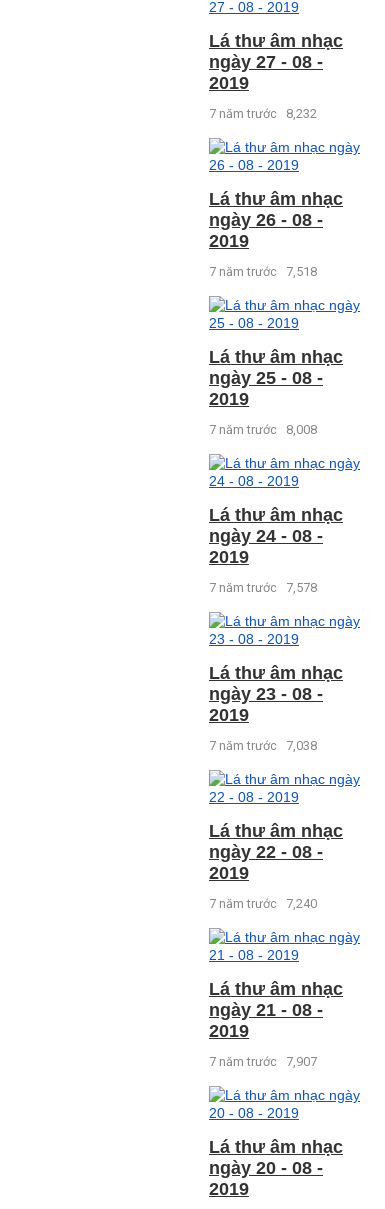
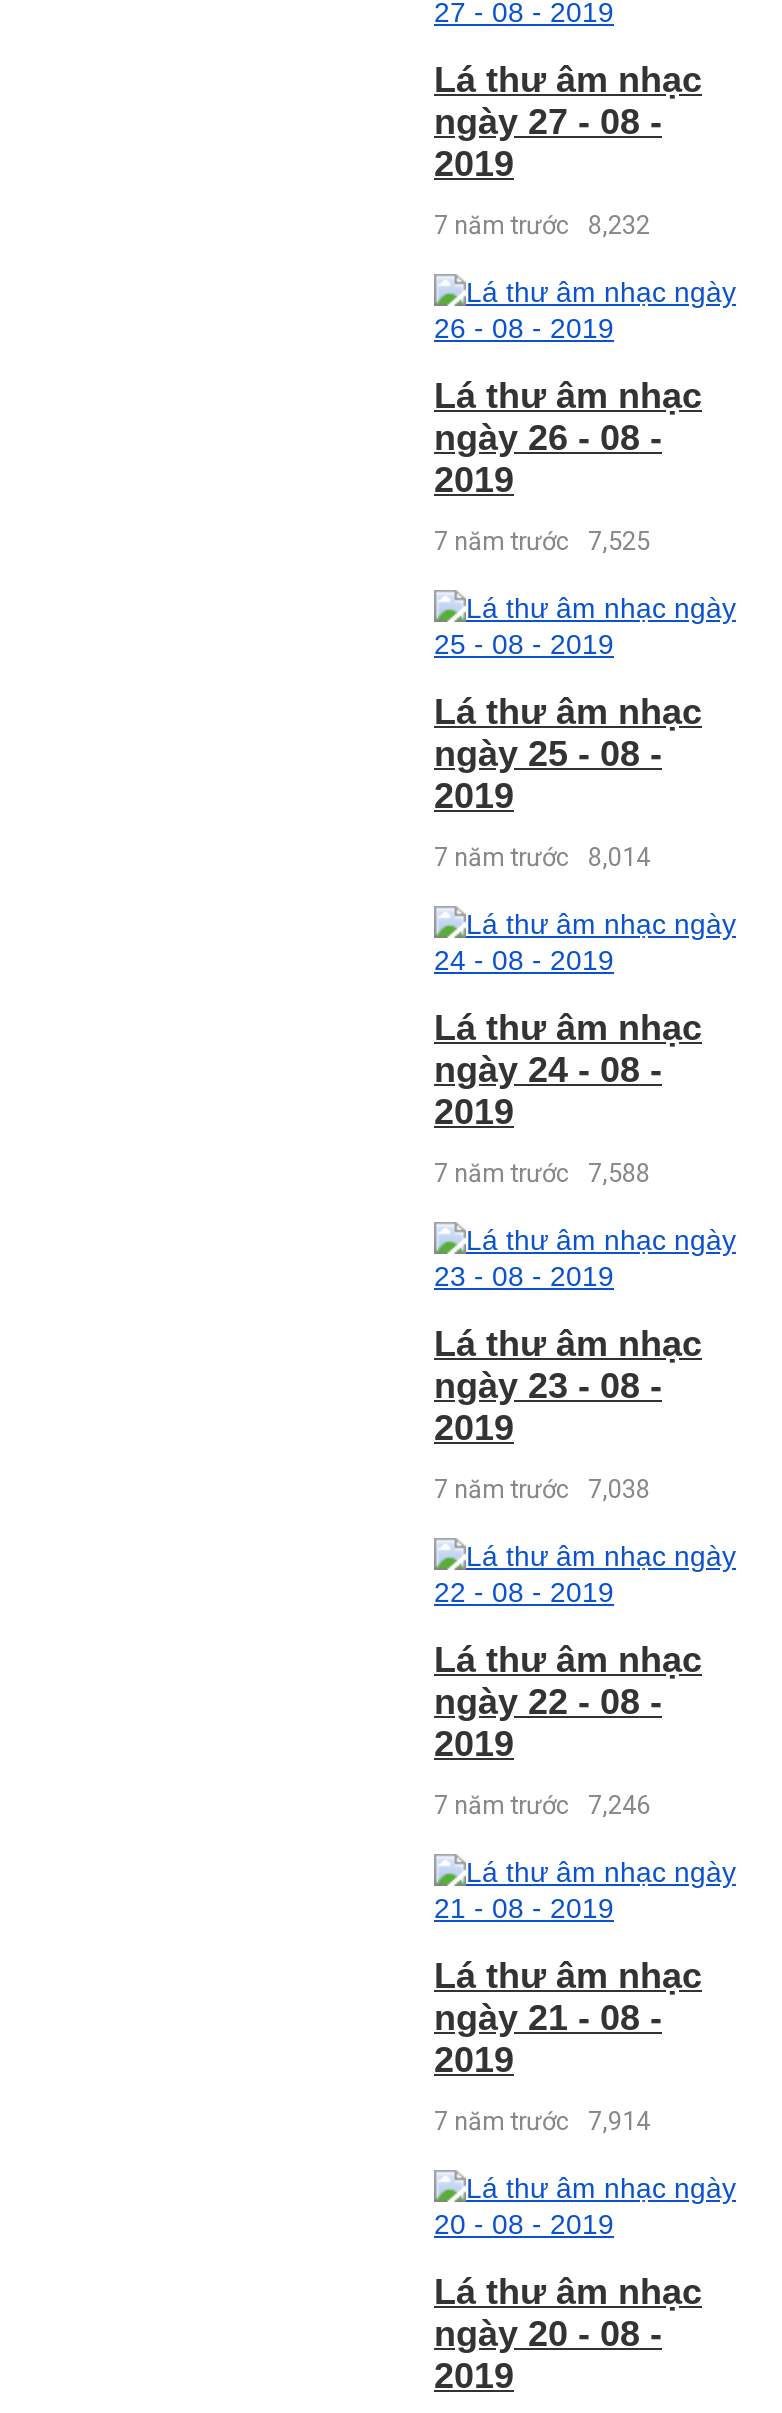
- 7 năm trước 7,518
+ 7 năm trước 7,525

- 7 năm trước 8,008
+ 7 năm trước 8,014

- 7 năm trước 7,578
+ 7 năm trước 7,588

- 7 năm trước 7,240
+ 7 năm trước 7,246

- 7 năm trước 7,907
+ 7 năm trước 7,914
